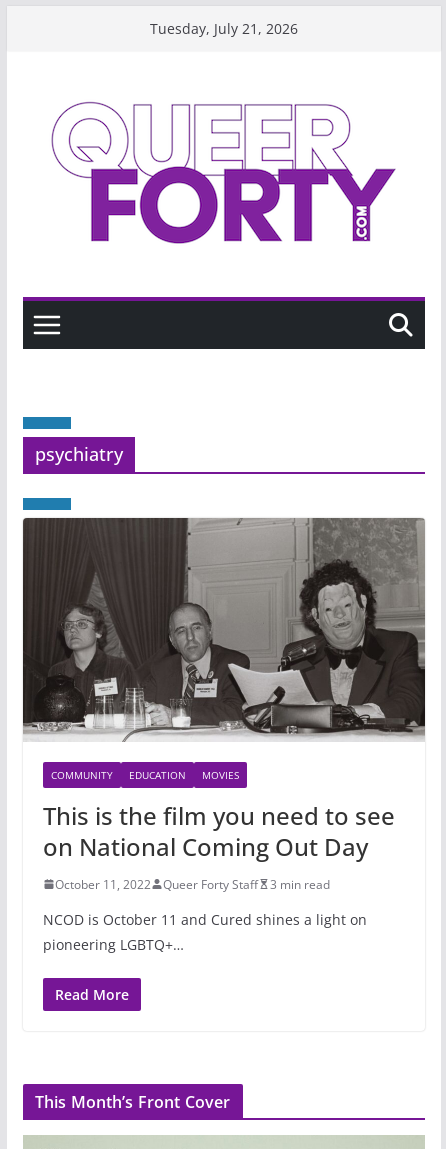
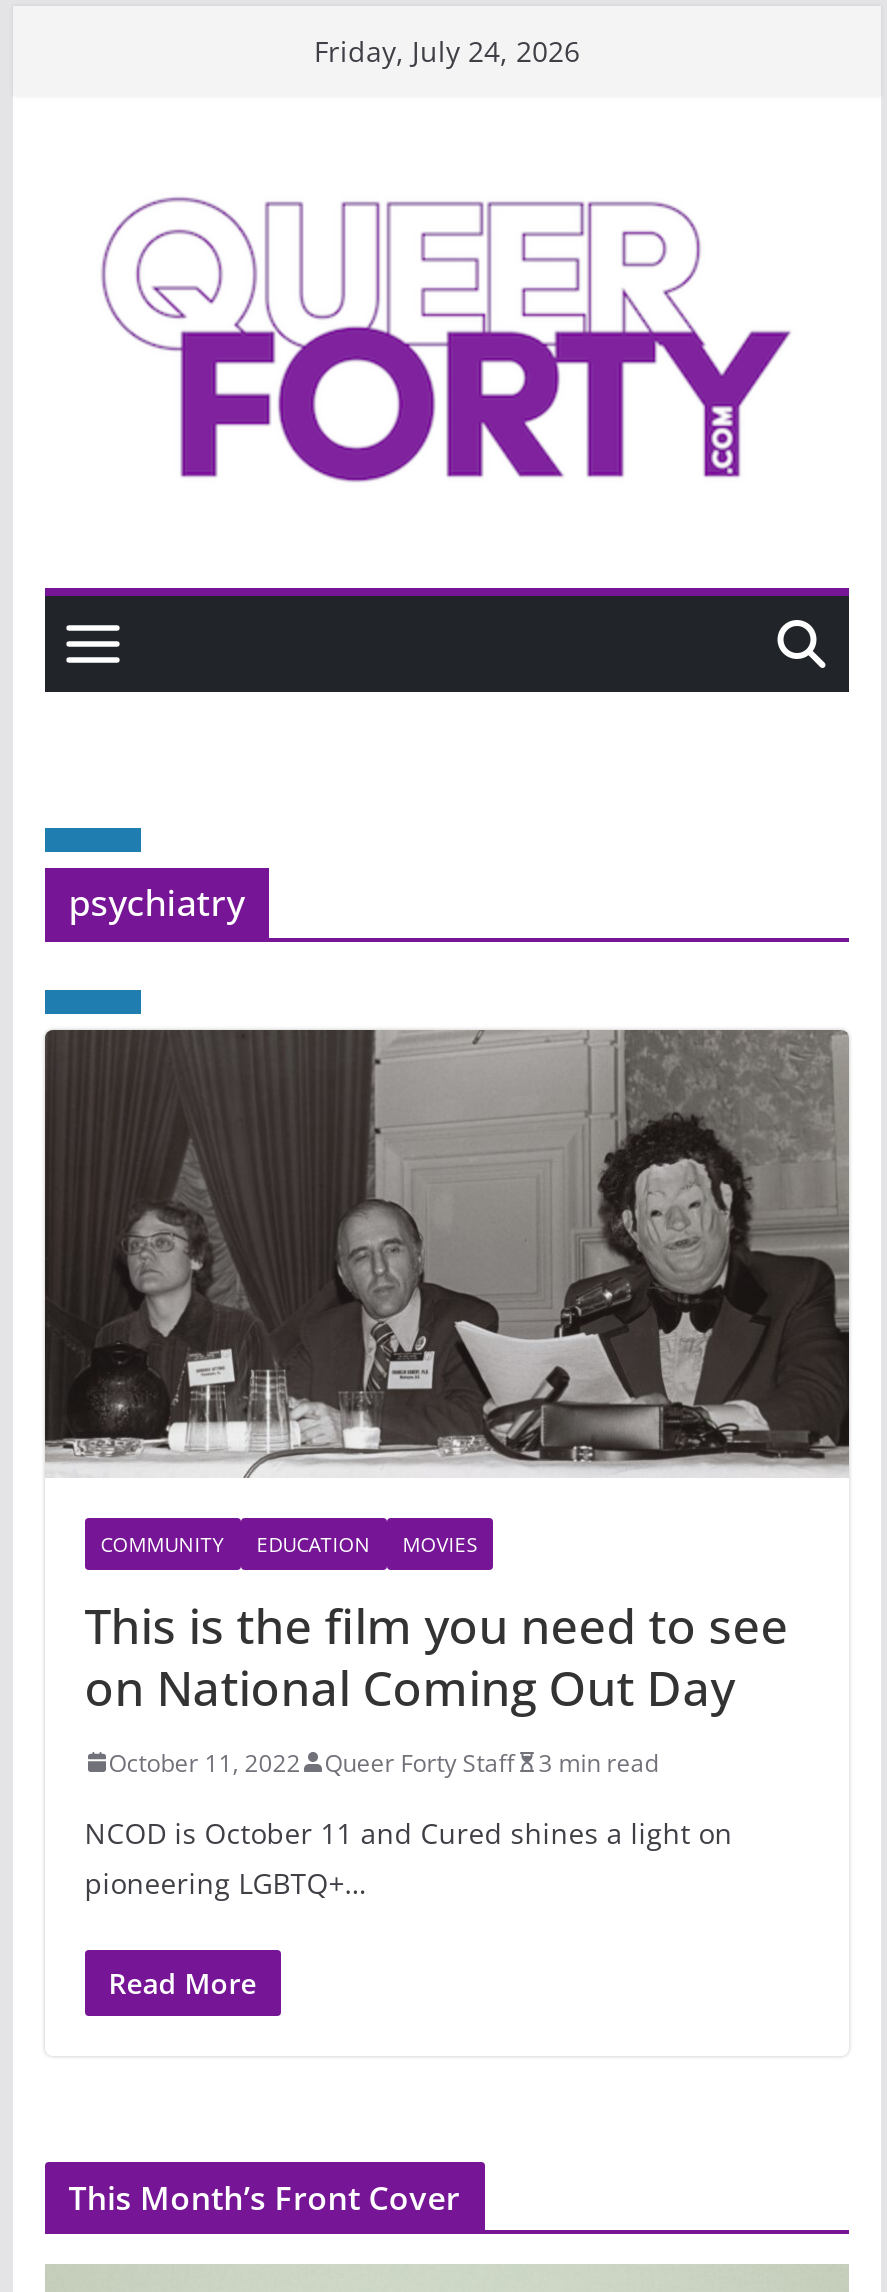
- Tuesday, July 21, 2026
+ Friday, July 24, 2026
